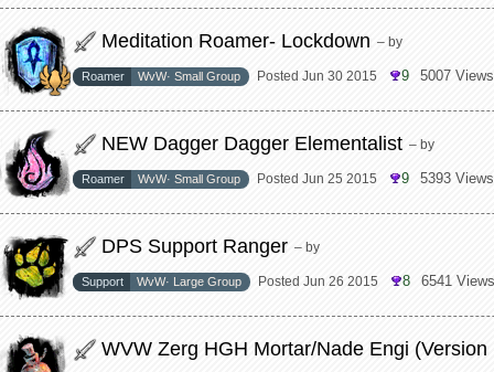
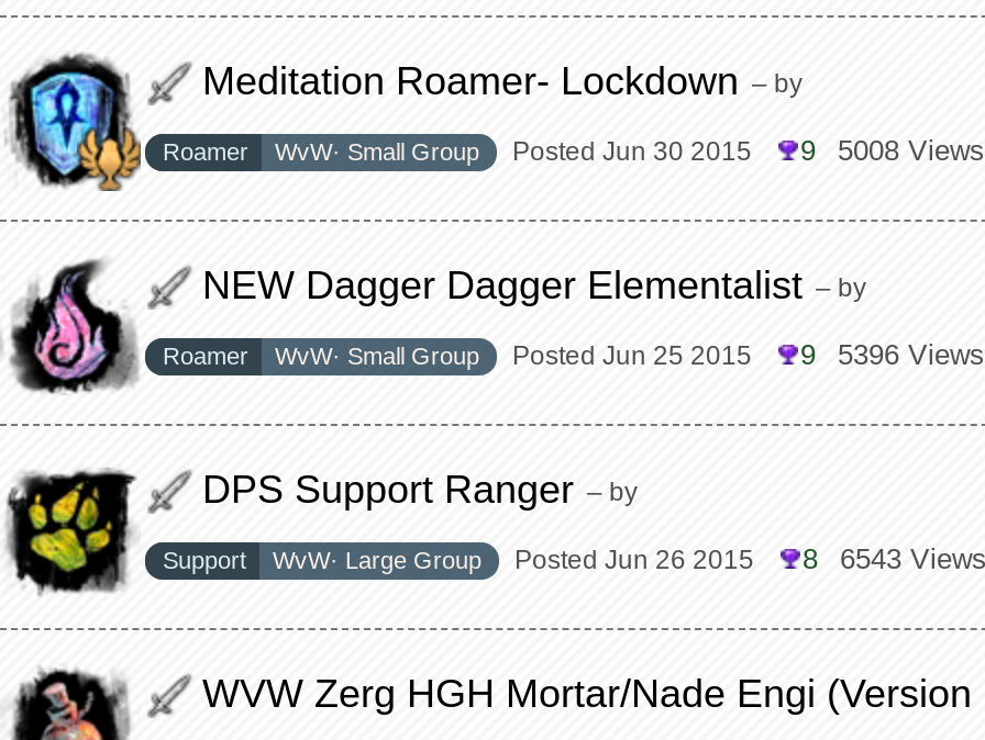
- Roamer WvW· Small Group Posted Jun 30 2015 9 5007 Views
+ Roamer WvW· Small Group Posted Jun 30 2015 9 5008 Views

- Roamer WvW· Small Group Posted Jun 25 2015 9 5393 Views
+ Roamer WvW· Small Group Posted Jun 25 2015 9 5396 Views

- Support WvW· Large Group Posted Jun 26 2015 8 6541 Views
+ Support WvW· Large Group Posted Jun 26 2015 8 6543 Views
